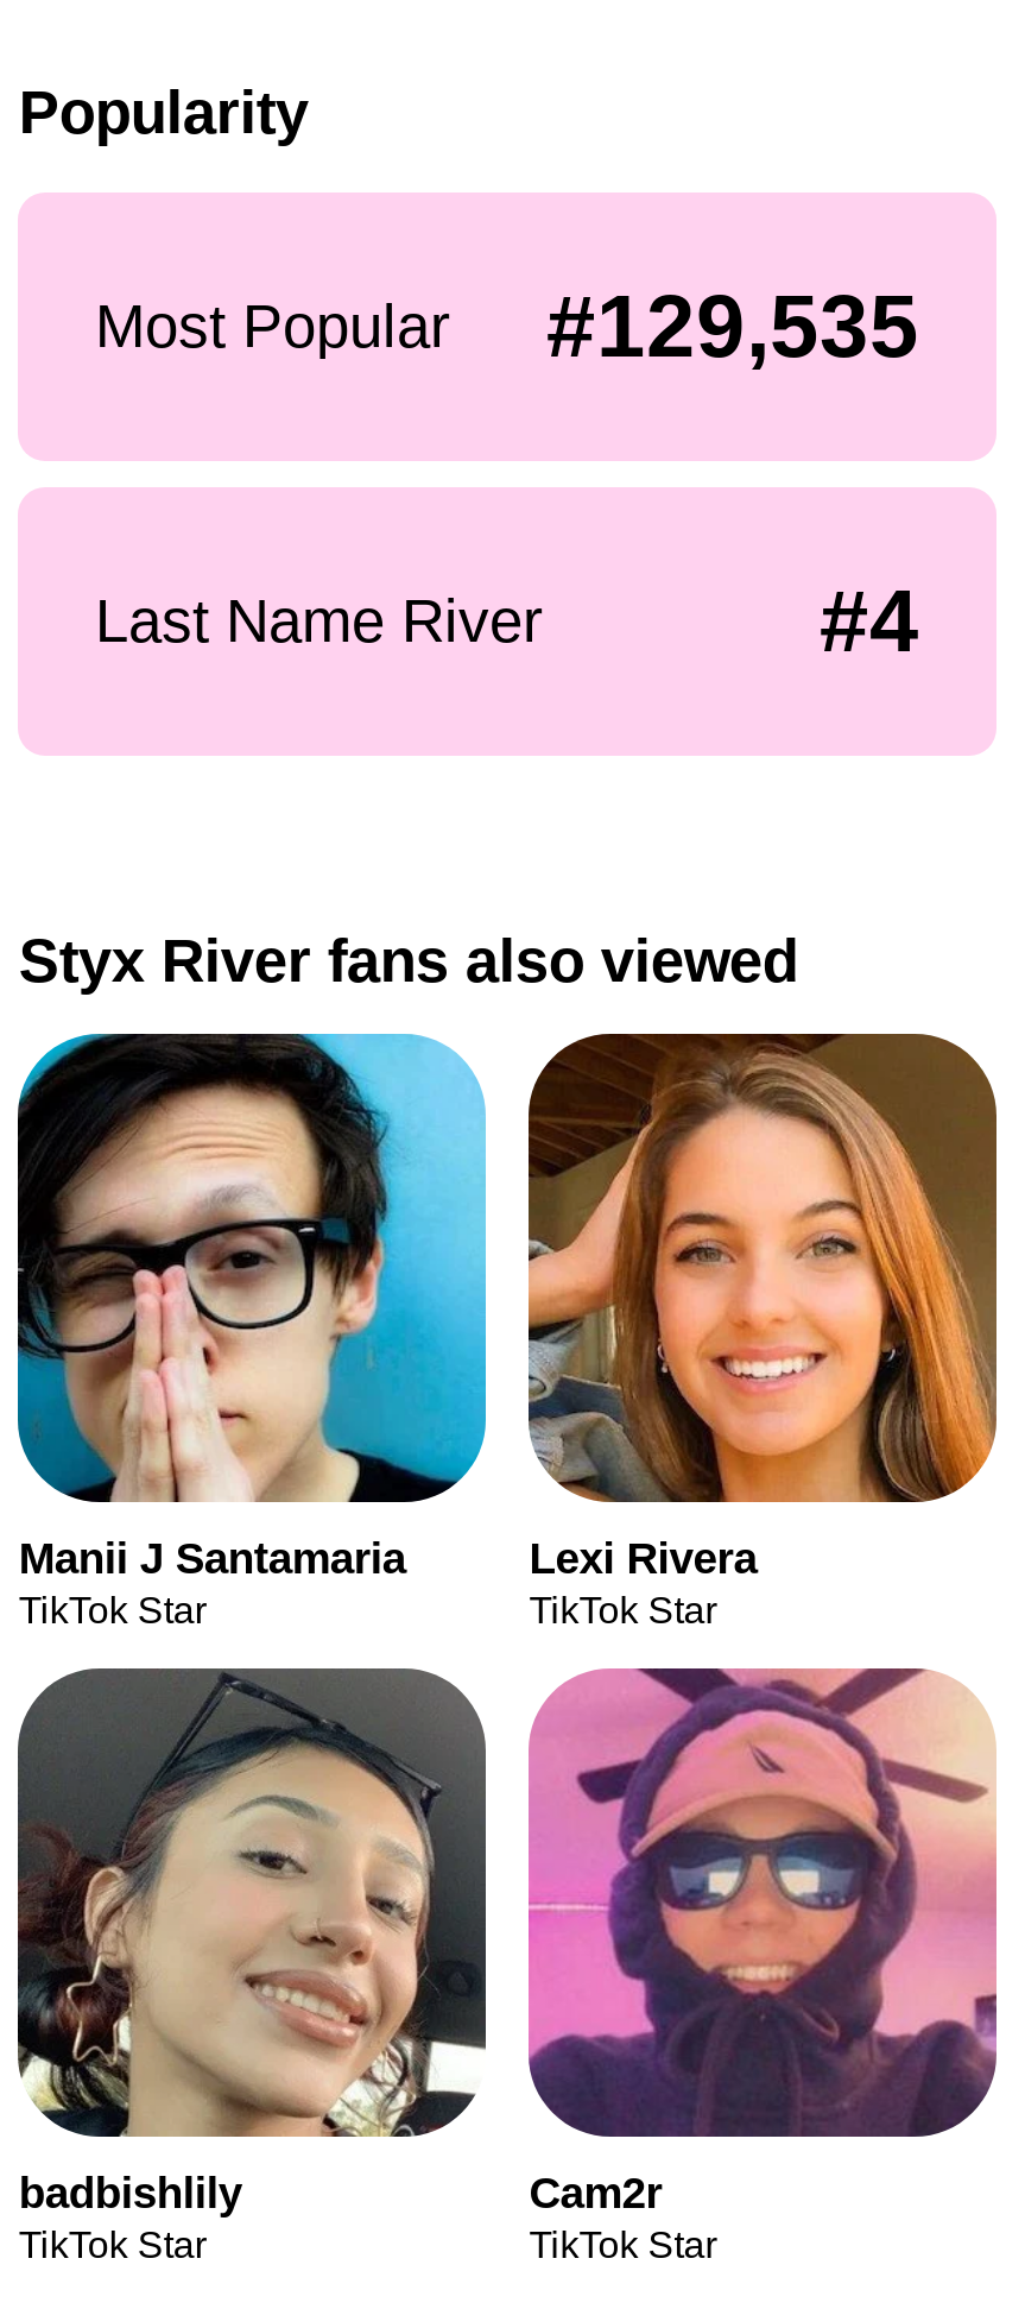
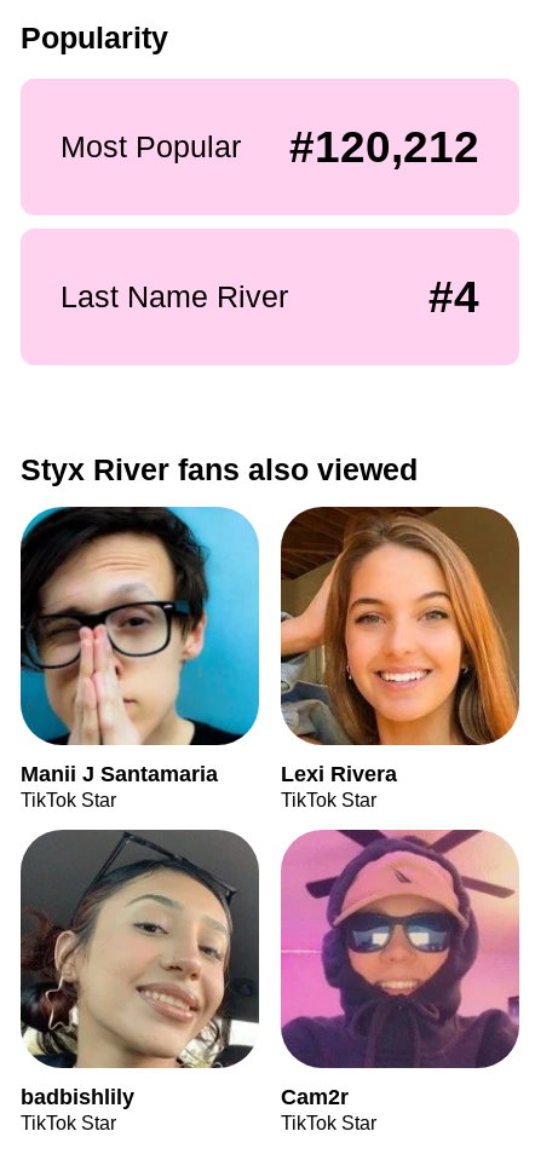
- Most Popular #129,535
+ Most Popular #120,212
